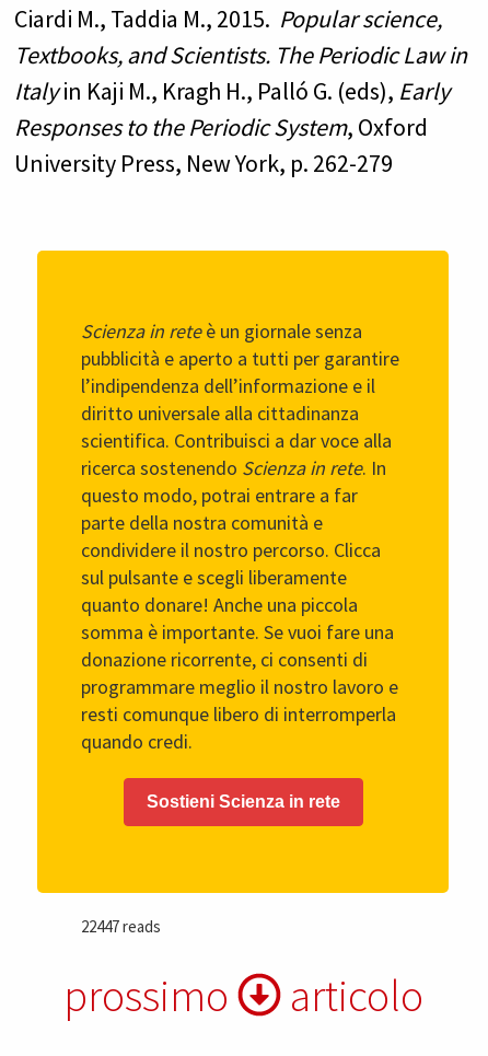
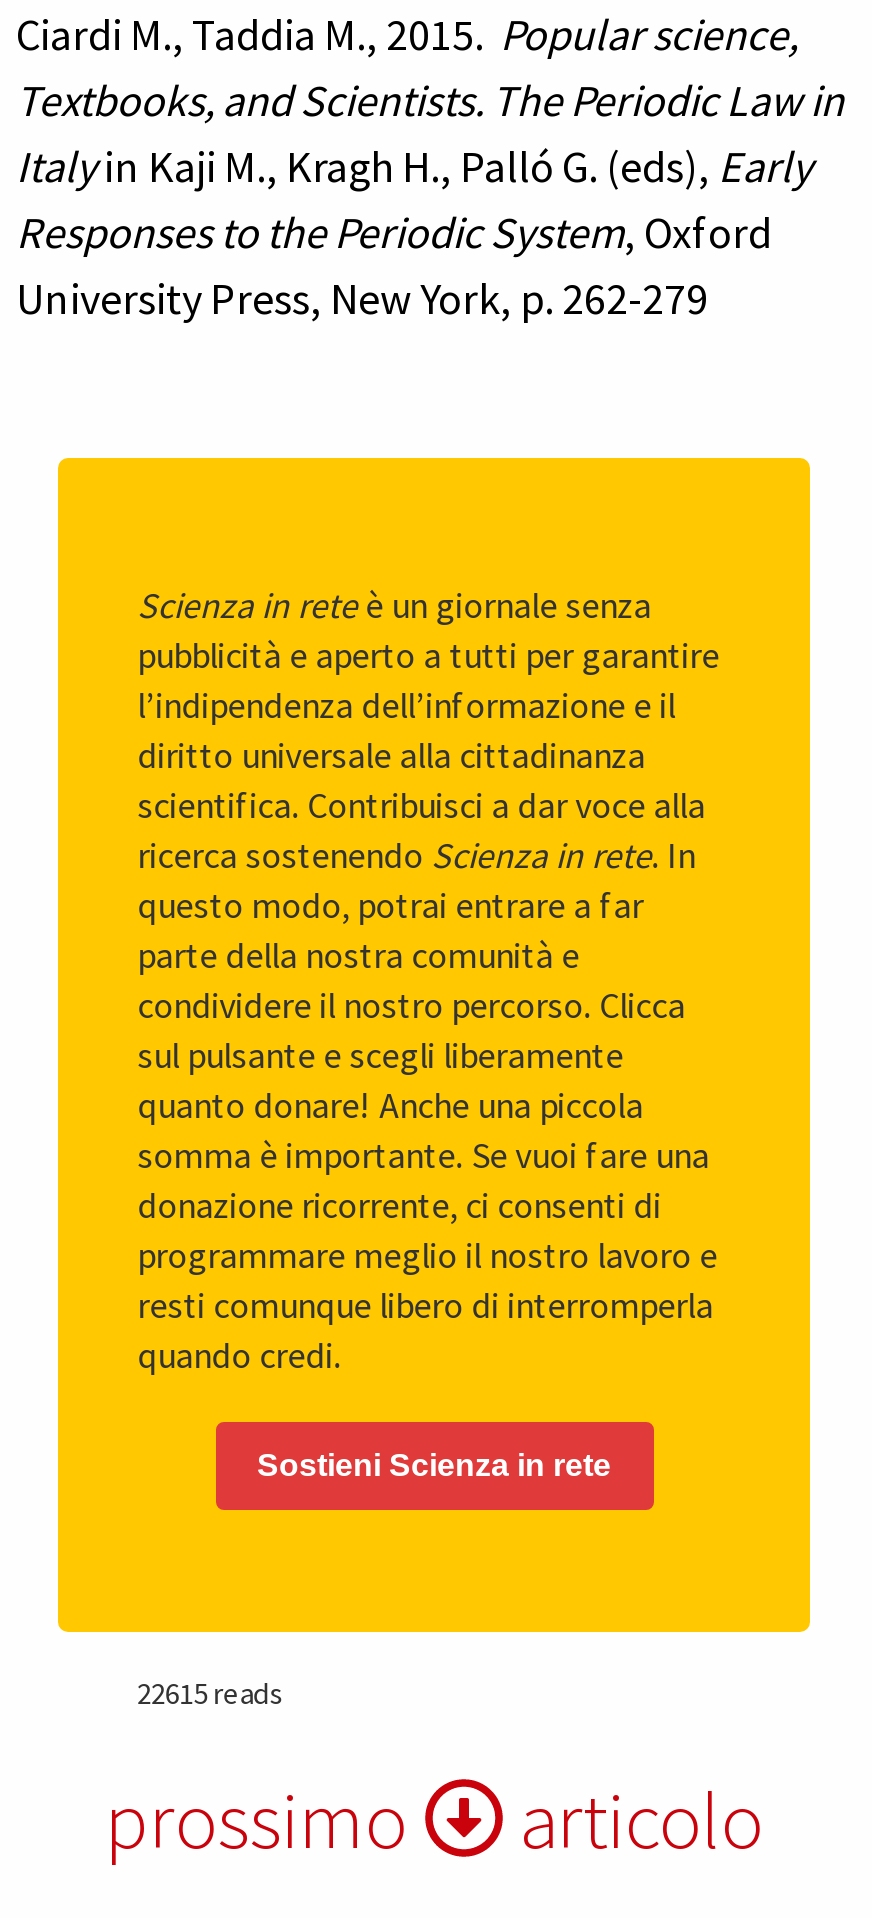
- 22447 reads
+ 22615 reads
